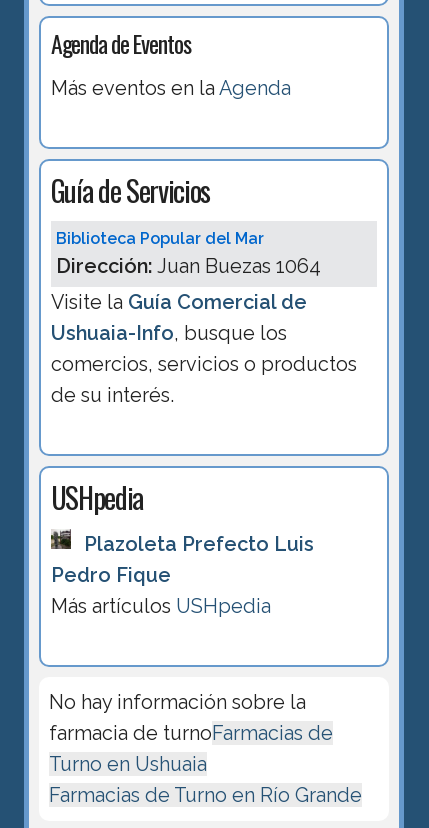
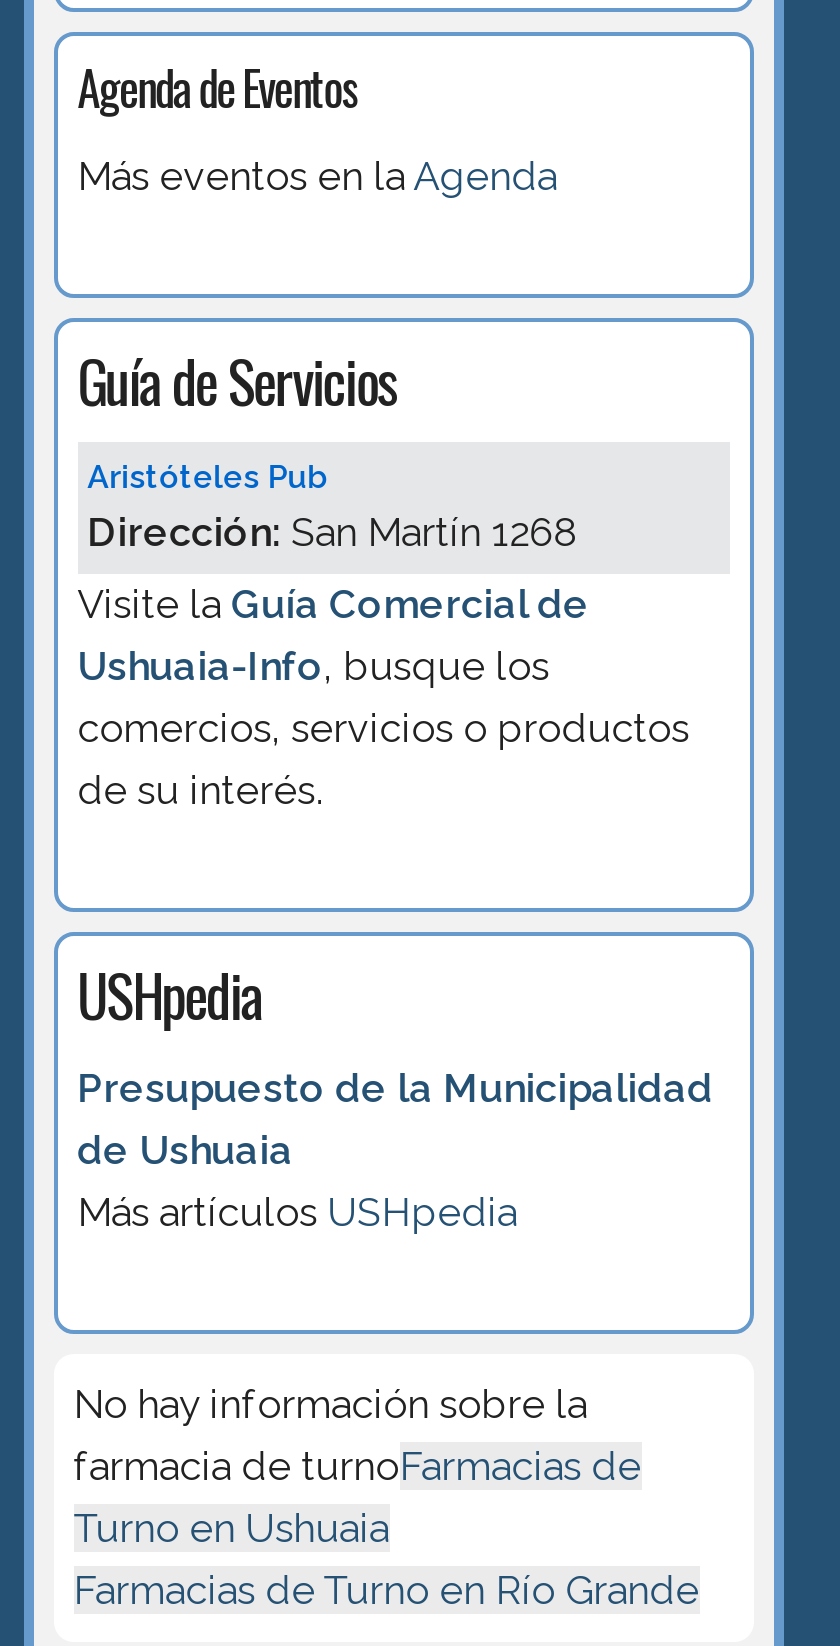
- Biblioteca Popular del Mar
- Dirección: Juan Buezas 1064
+ Aristóteles Pub
+ Dirección: San Martín 1268

- Plazoleta Prefecto Luis
- Pedro Fique
+ Presupuesto de la Municipalidad
+ de Ushuaia
